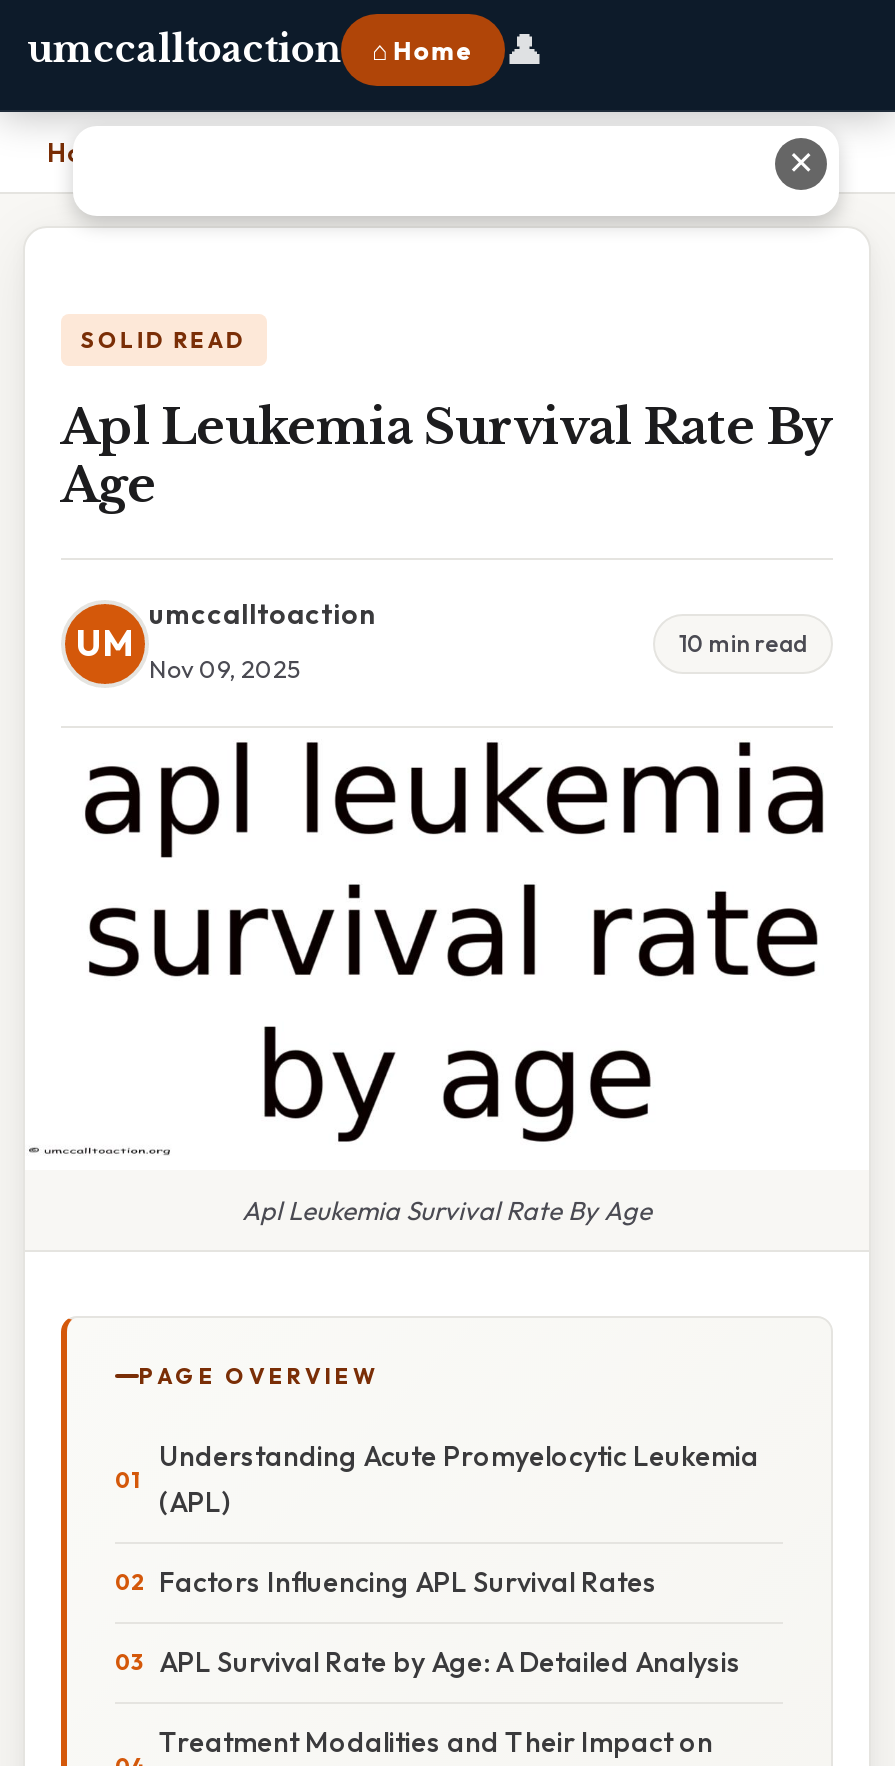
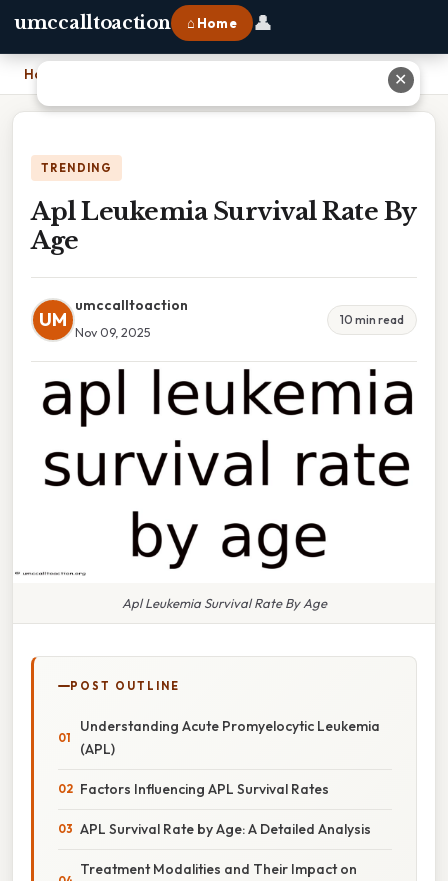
- SOLID READ
+ TRENDING

- PAGE OVERVIEW
+ POST OUTLINE
